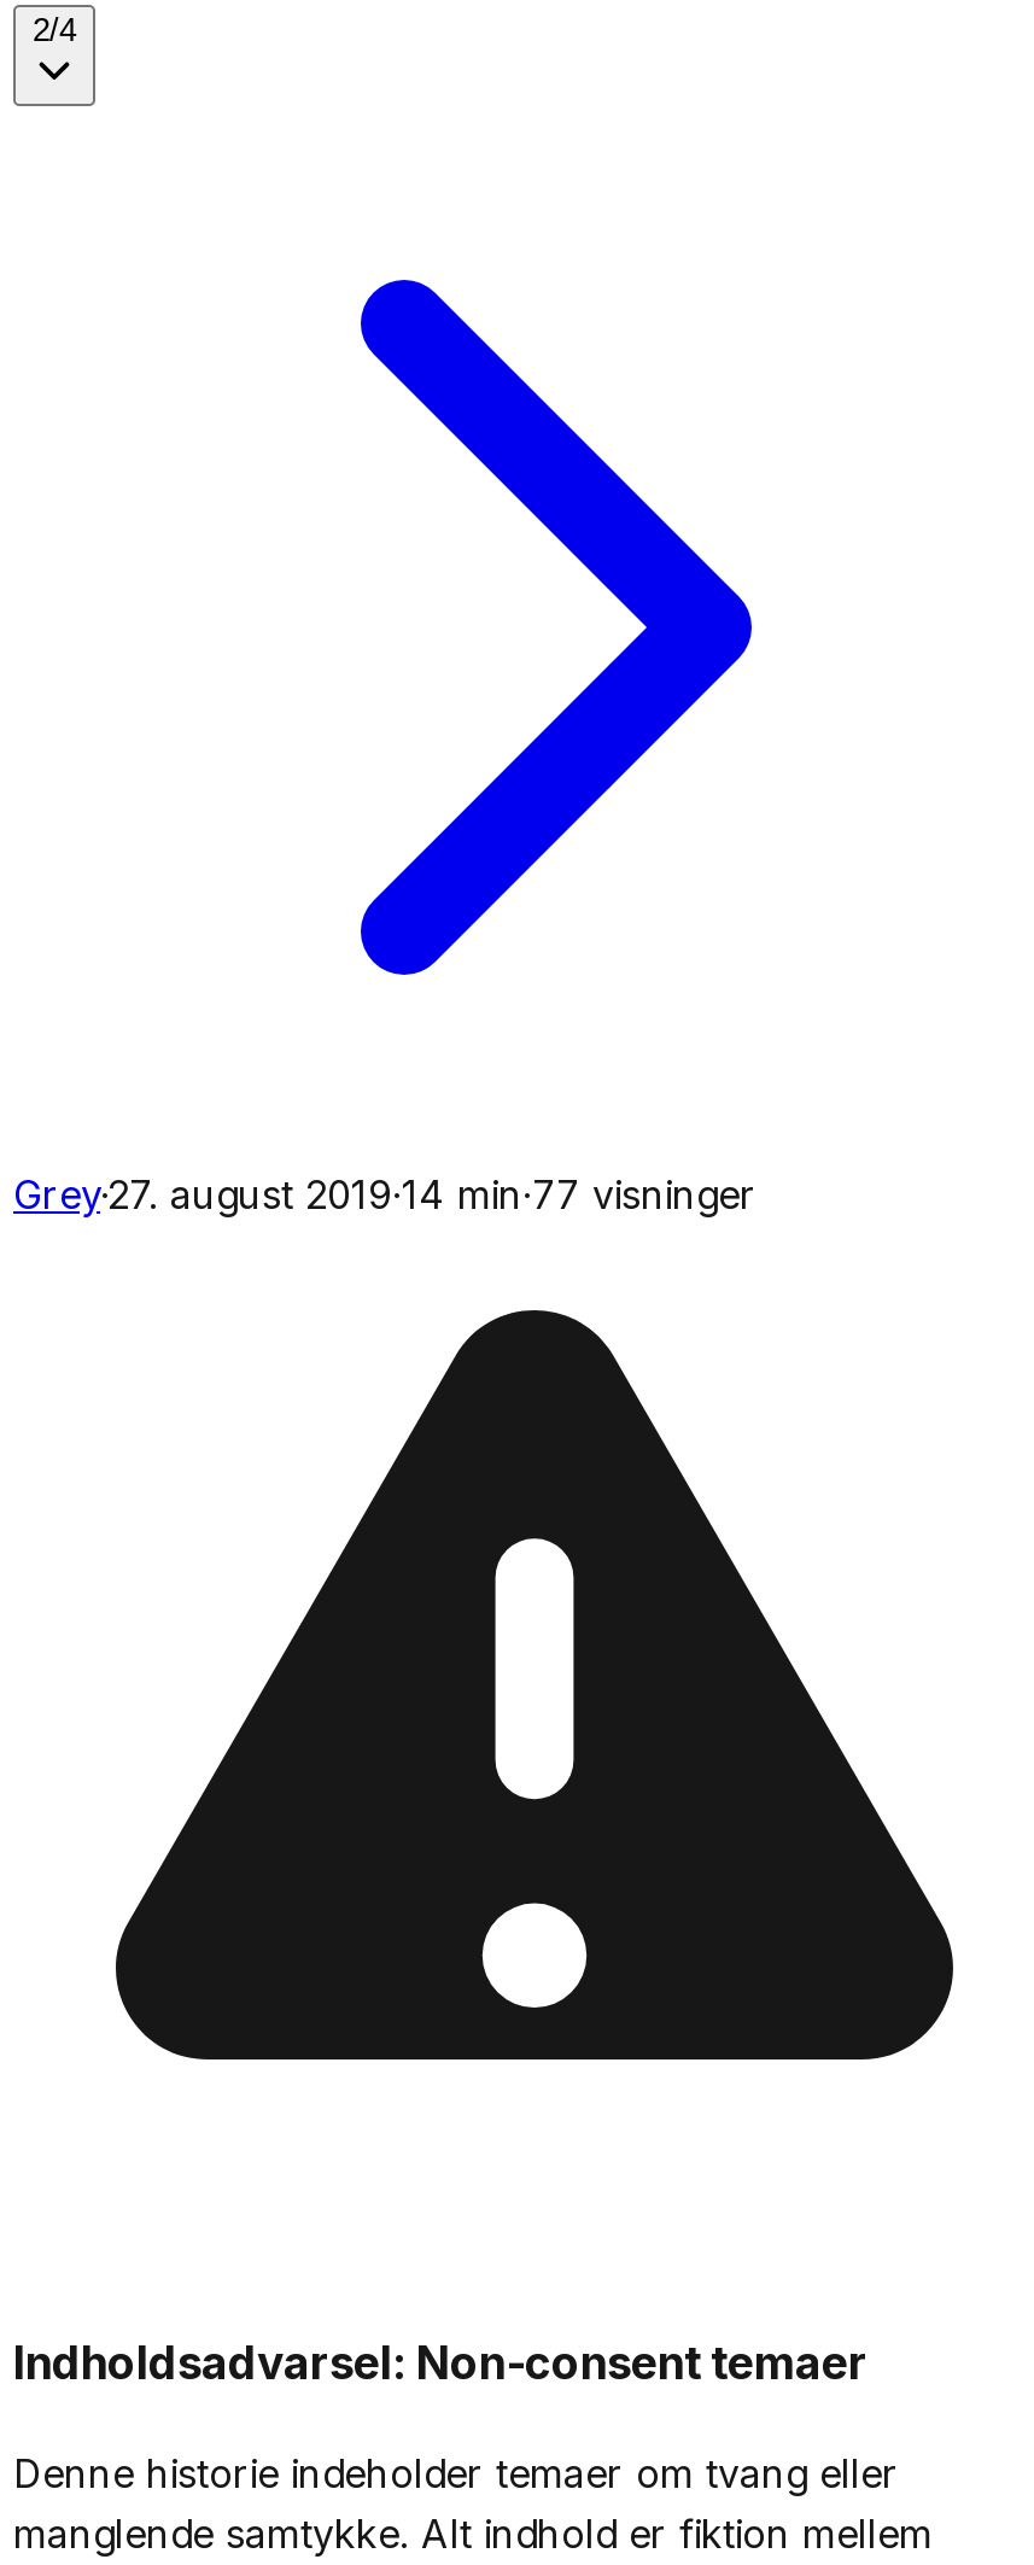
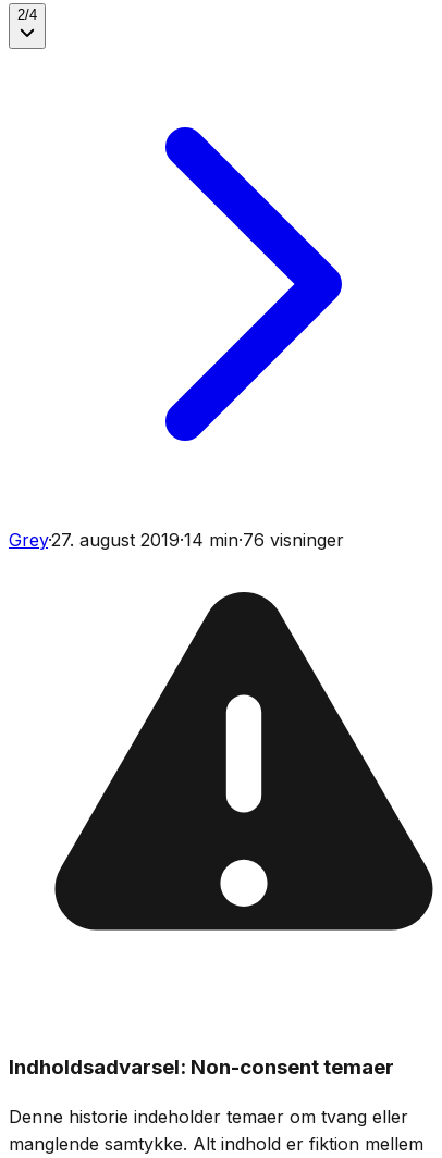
- Grey·27. august 2019·14 min·77 visninger
+ Grey·27. august 2019·14 min·76 visninger
